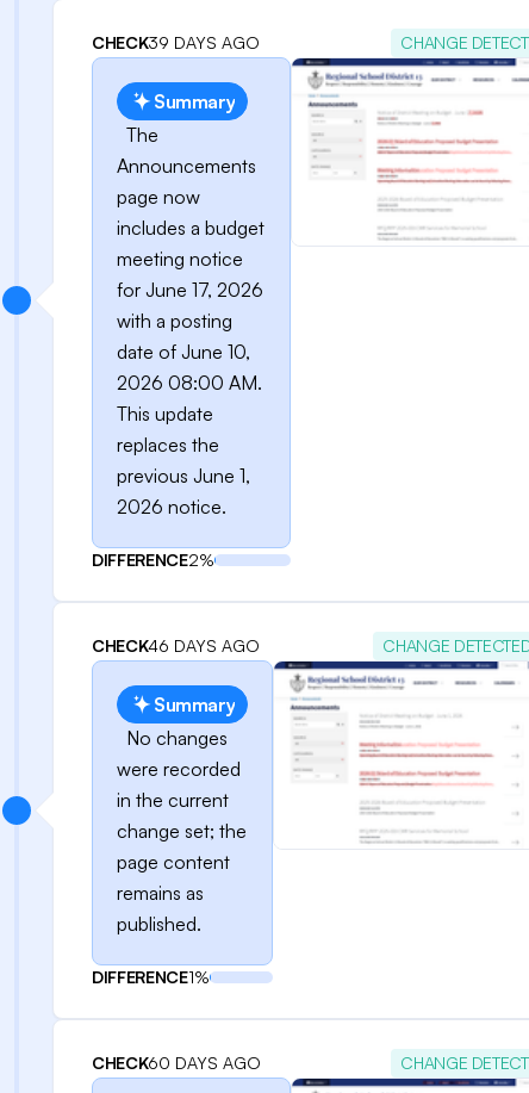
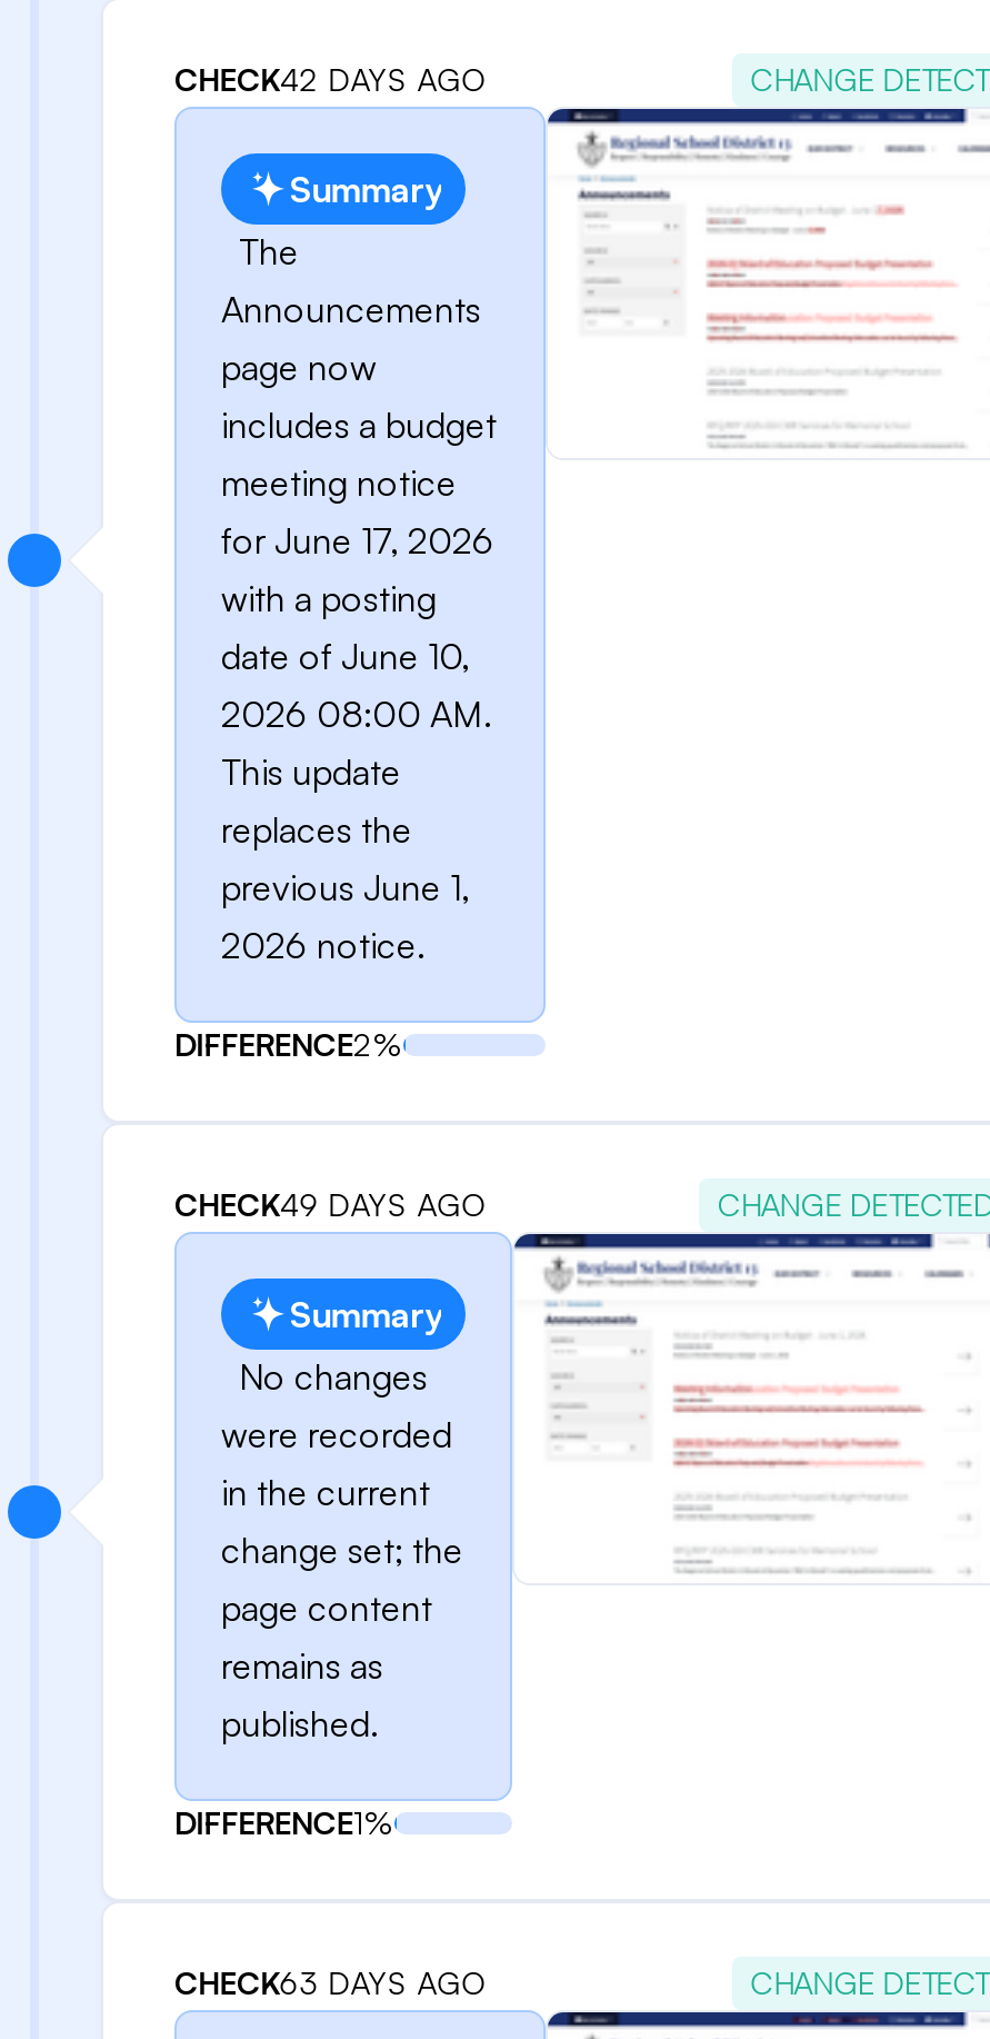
- CHECK39 DAYS AGO
+ CHECK42 DAYS AGO

- CHECK46 DAYS AGO
+ CHECK49 DAYS AGO

- CHECK60 DAYS AGO
+ CHECK63 DAYS AGO
